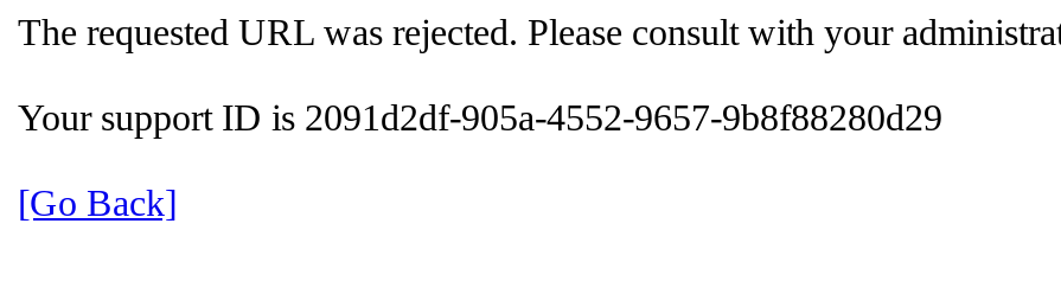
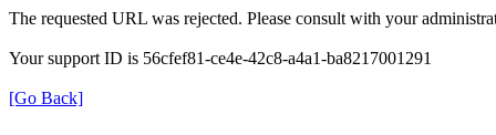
- Your support ID is 2091d2df-905a-4552-9657-9b8f88280d29
+ Your support ID is 56cfef81-ce4e-42c8-a4a1-ba8217001291
